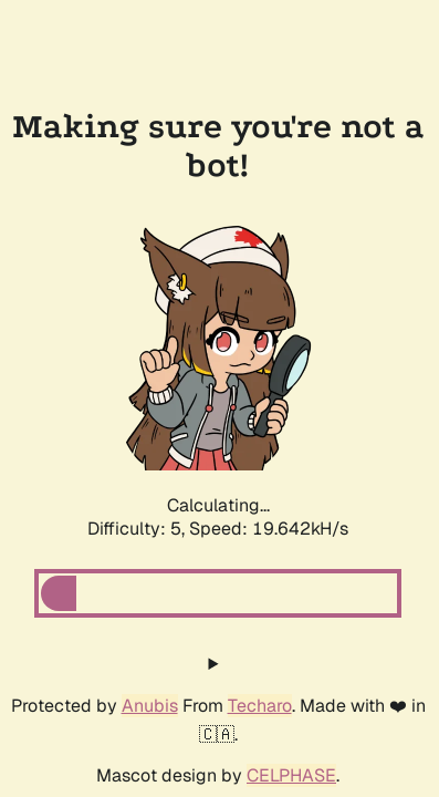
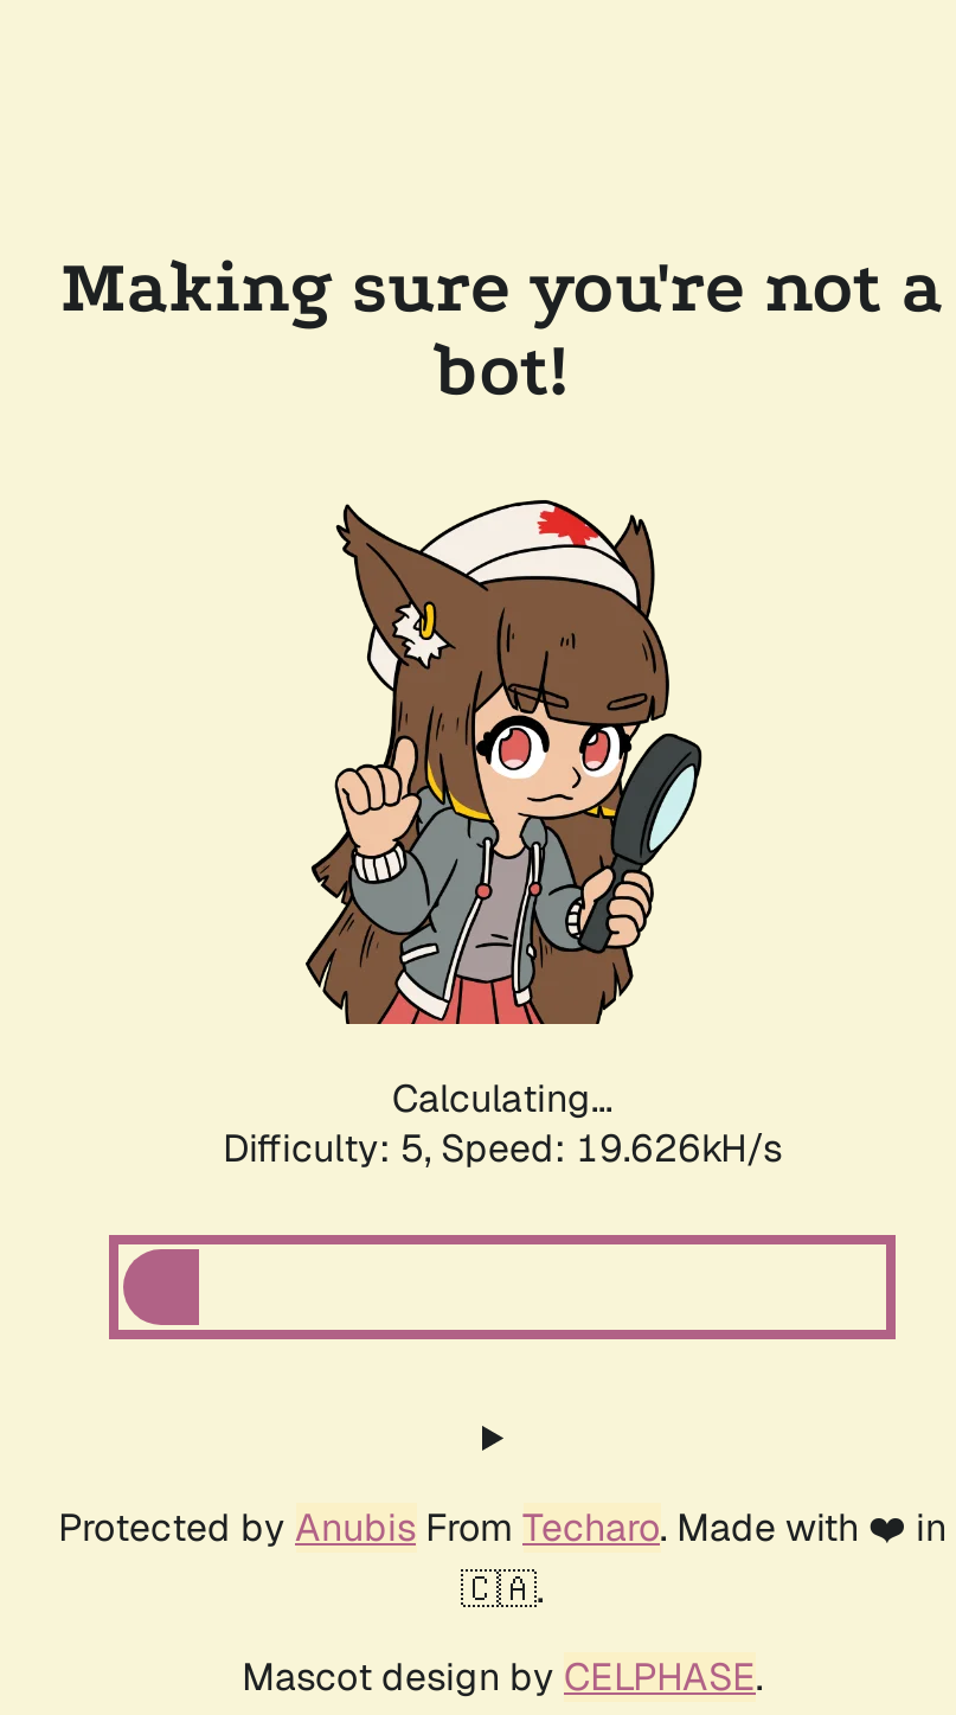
- Difficulty: 5, Speed: 19.642kH/s
+ Difficulty: 5, Speed: 19.626kH/s
